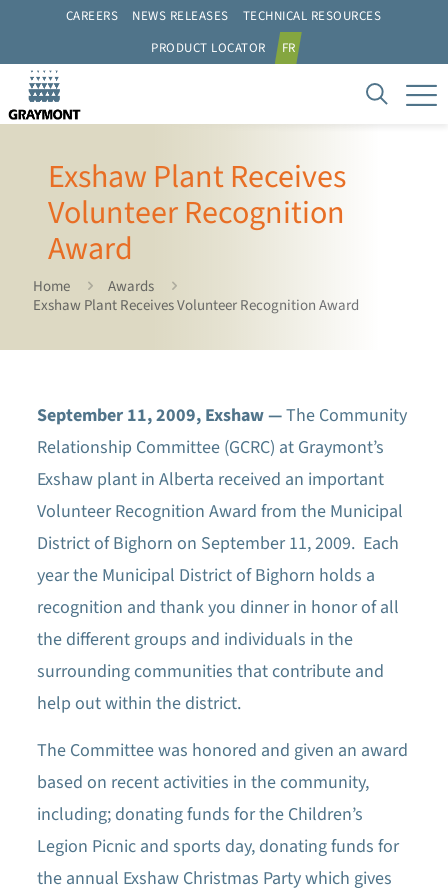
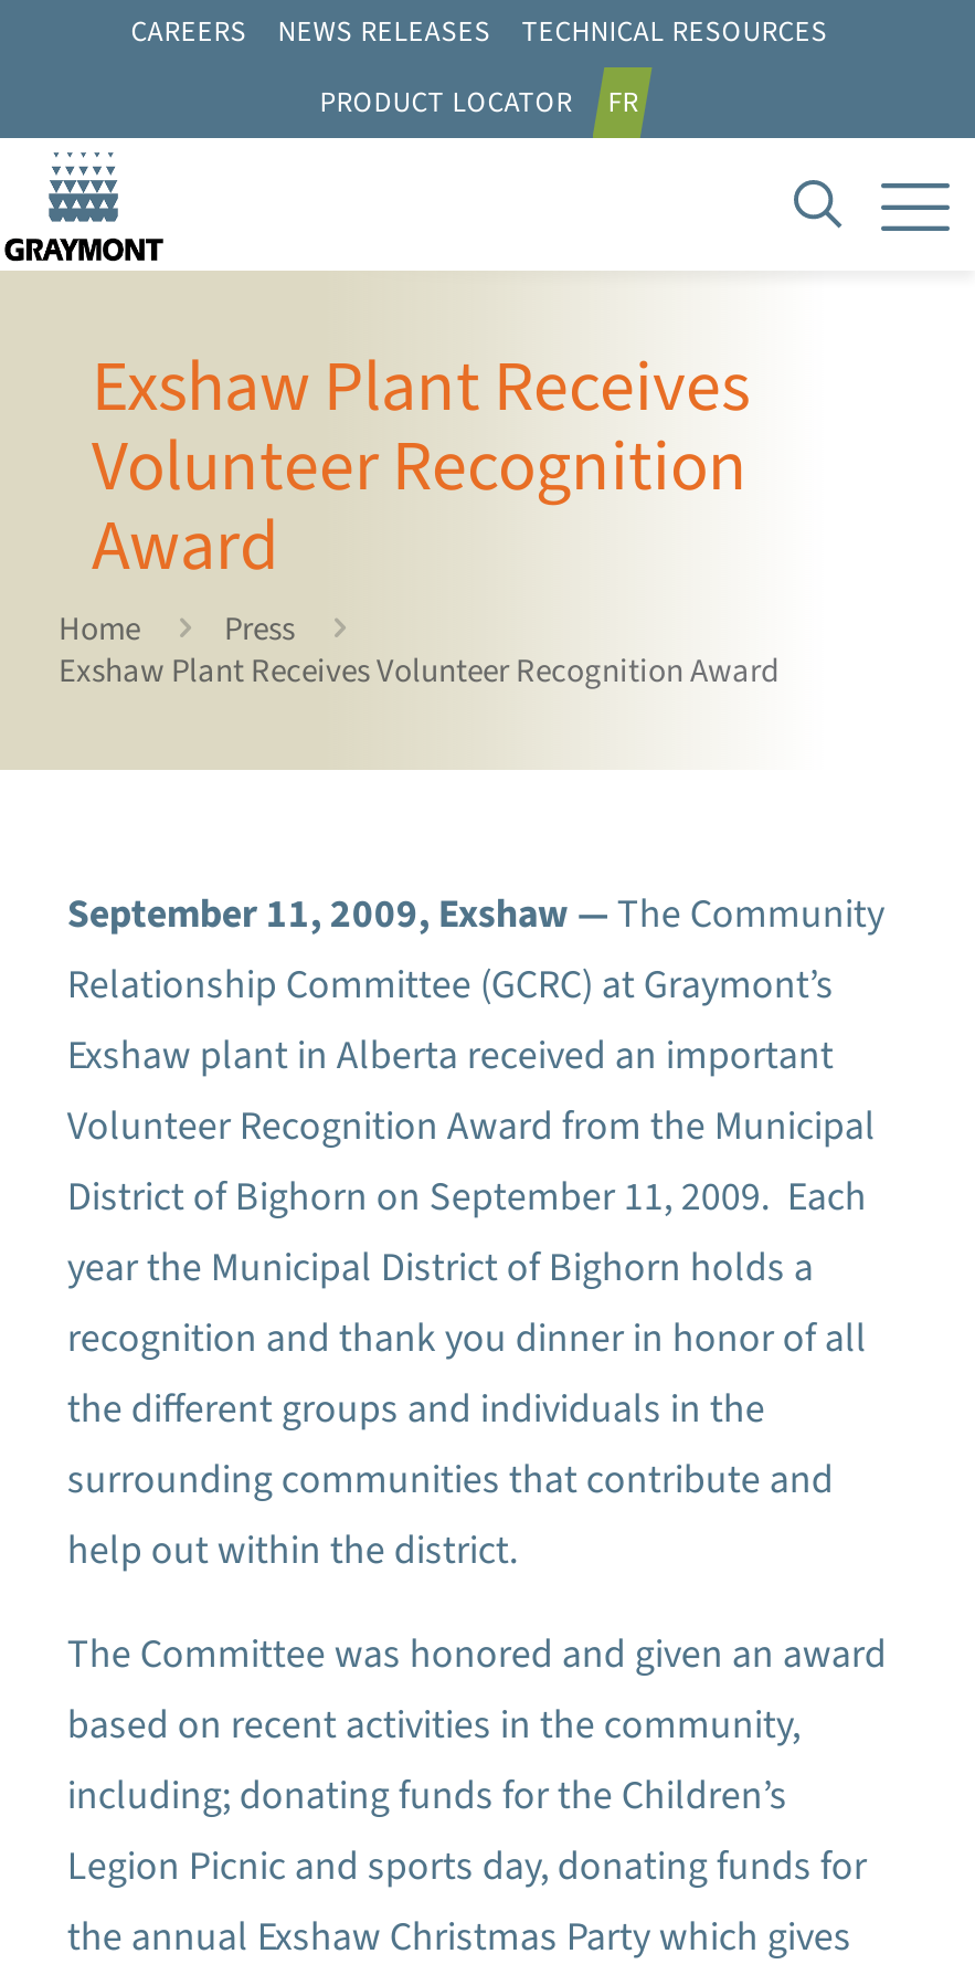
- Awards
+ Press
